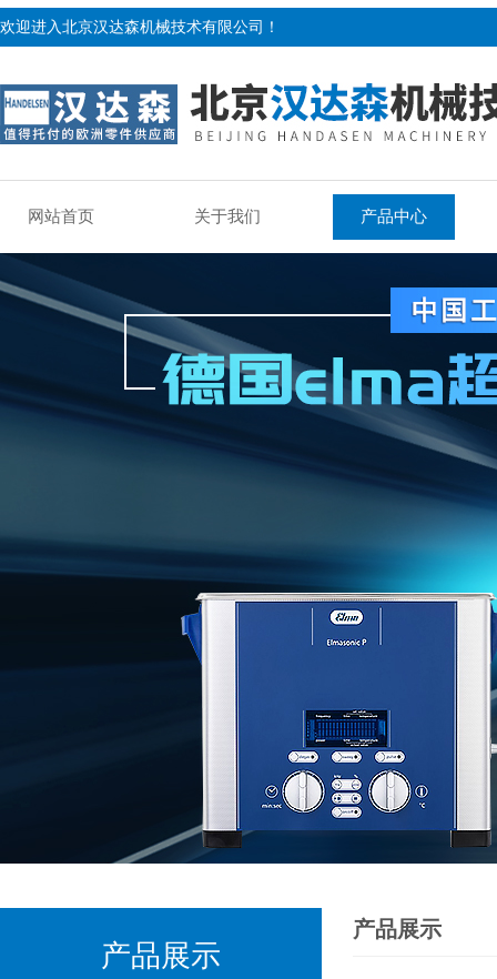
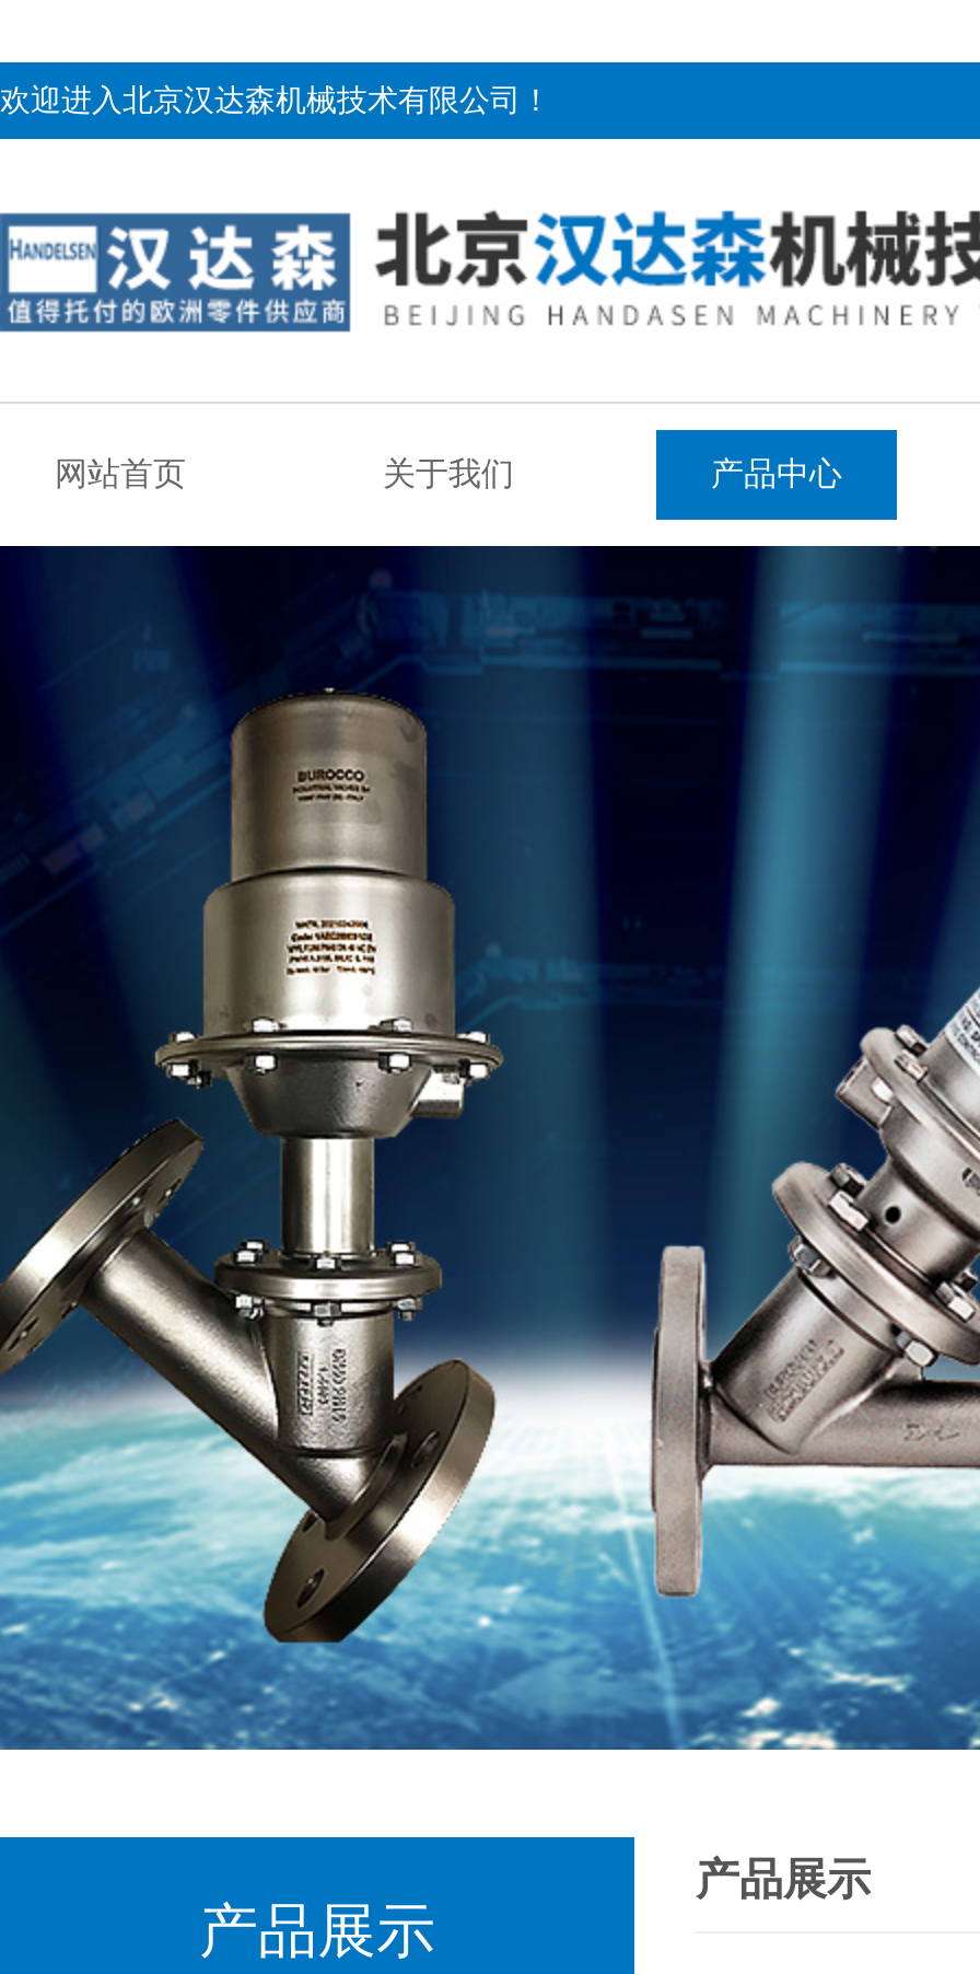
- [image]
+ [image]
